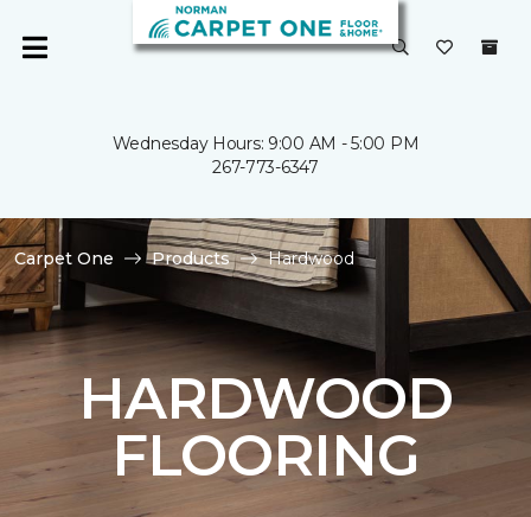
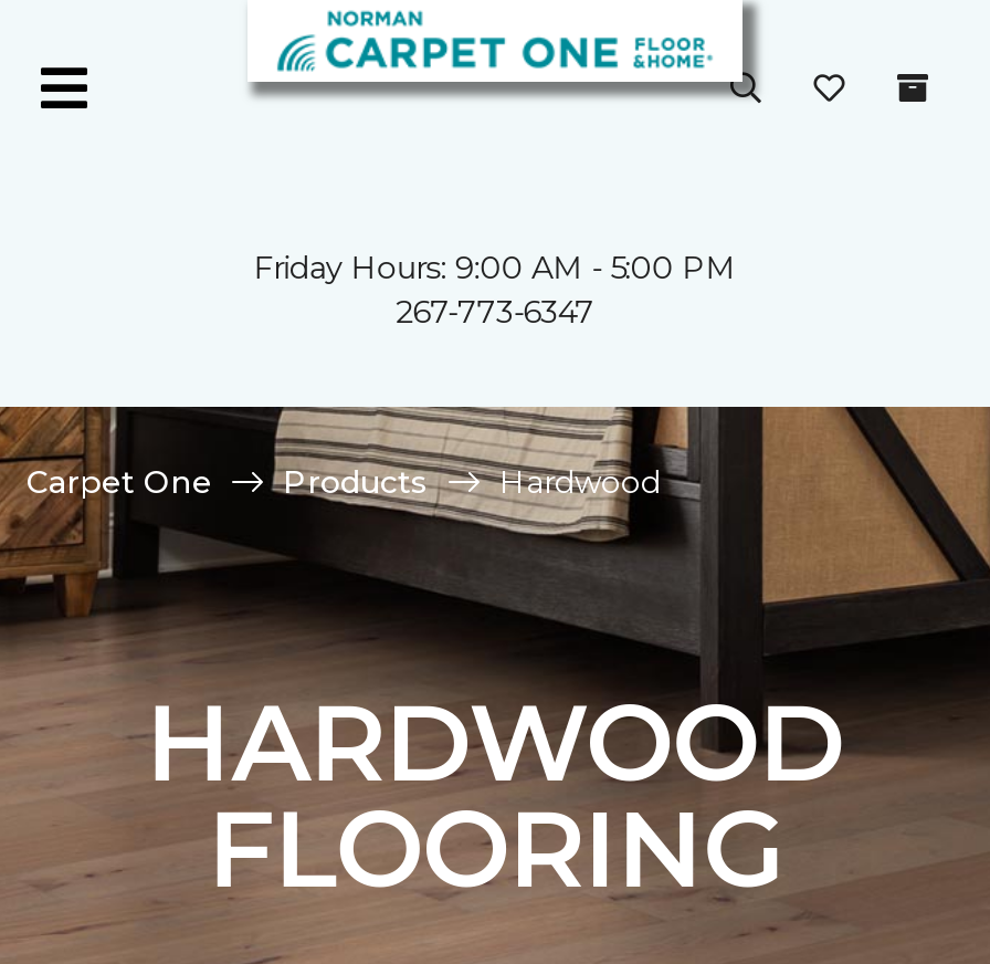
- Wednesday Hours: 9:00 AM - 5:00 PM
+ Friday Hours: 9:00 AM - 5:00 PM
